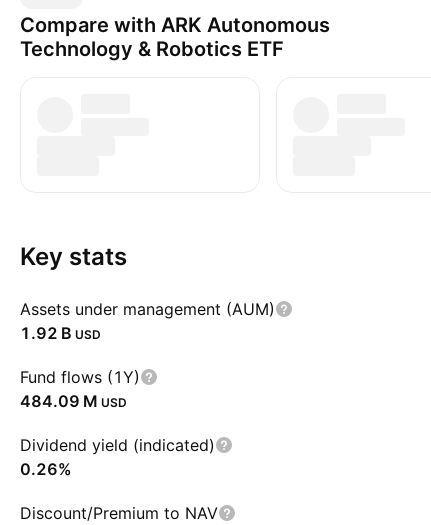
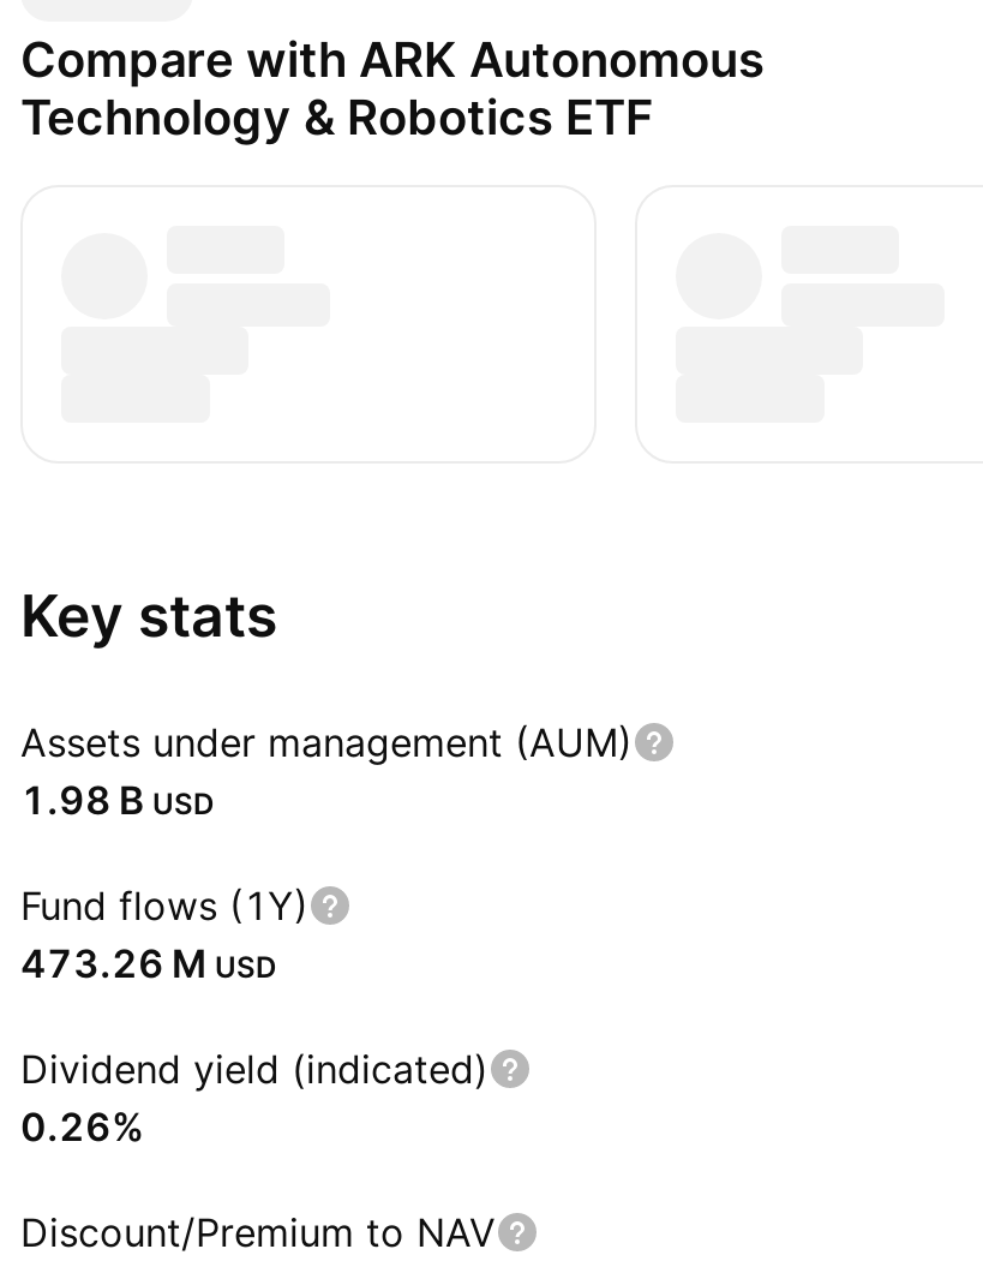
- 1.92 B USD
+ 1.98 B USD

- 484.09 M USD
+ 473.26 M USD
